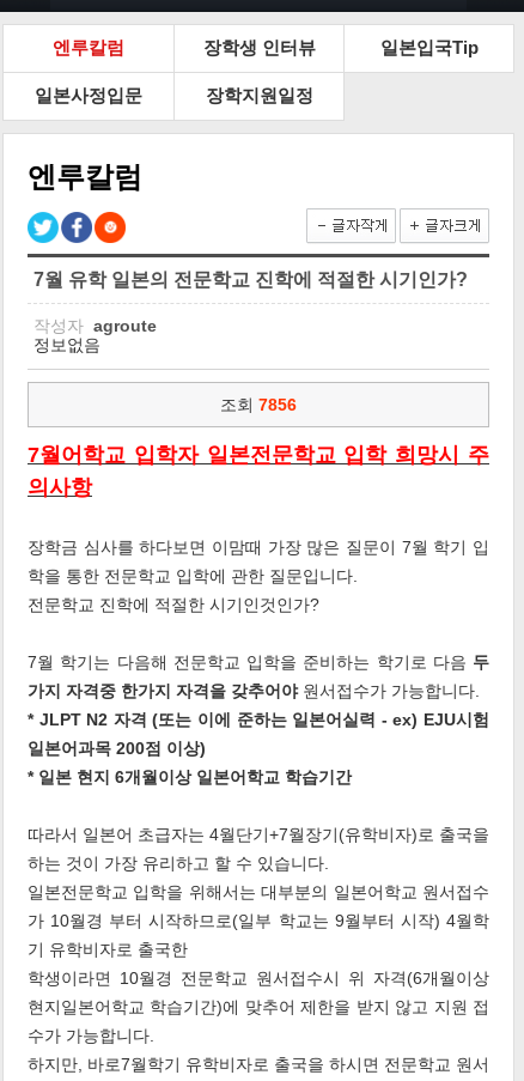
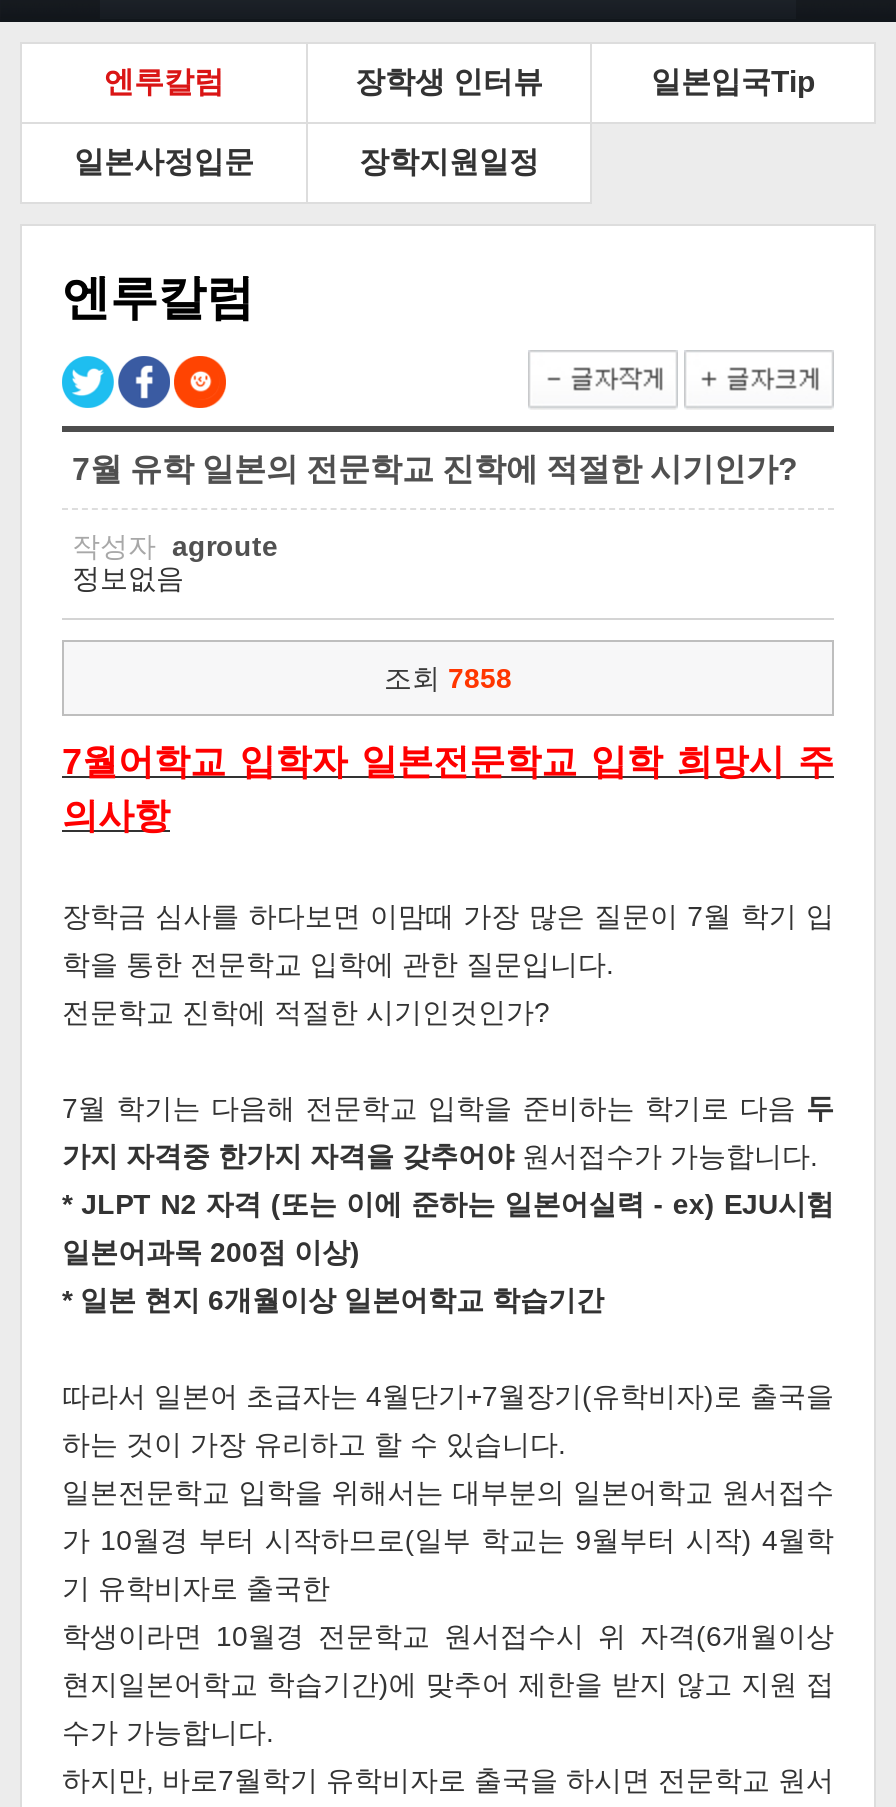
- 조회 7856
+ 조회 7858
